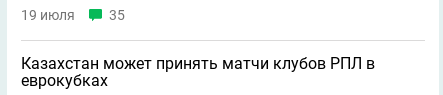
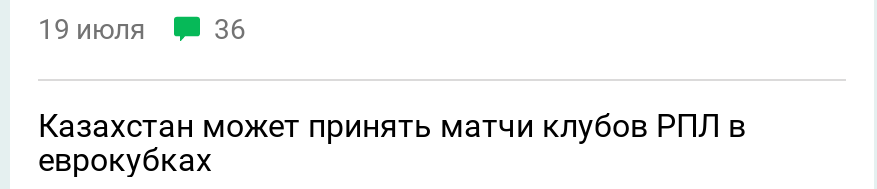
- 35
+ 36
